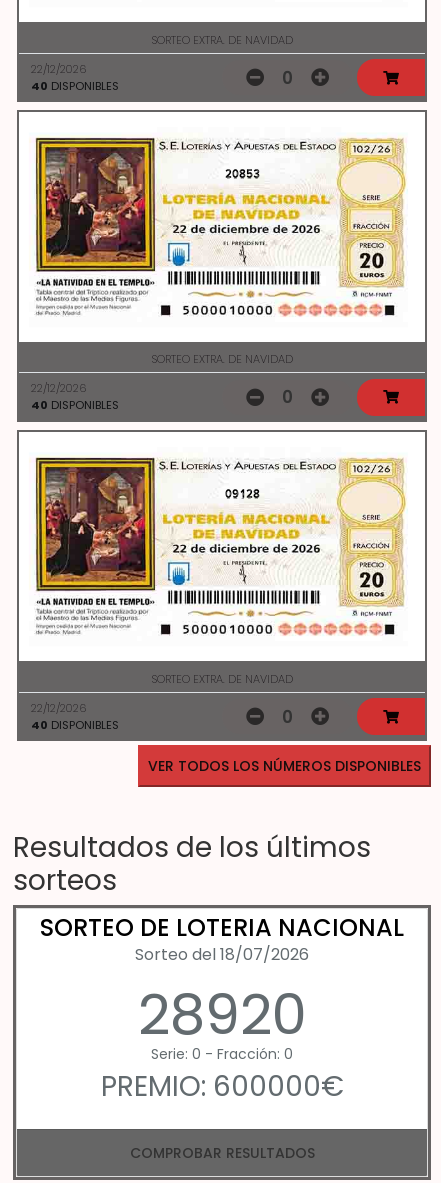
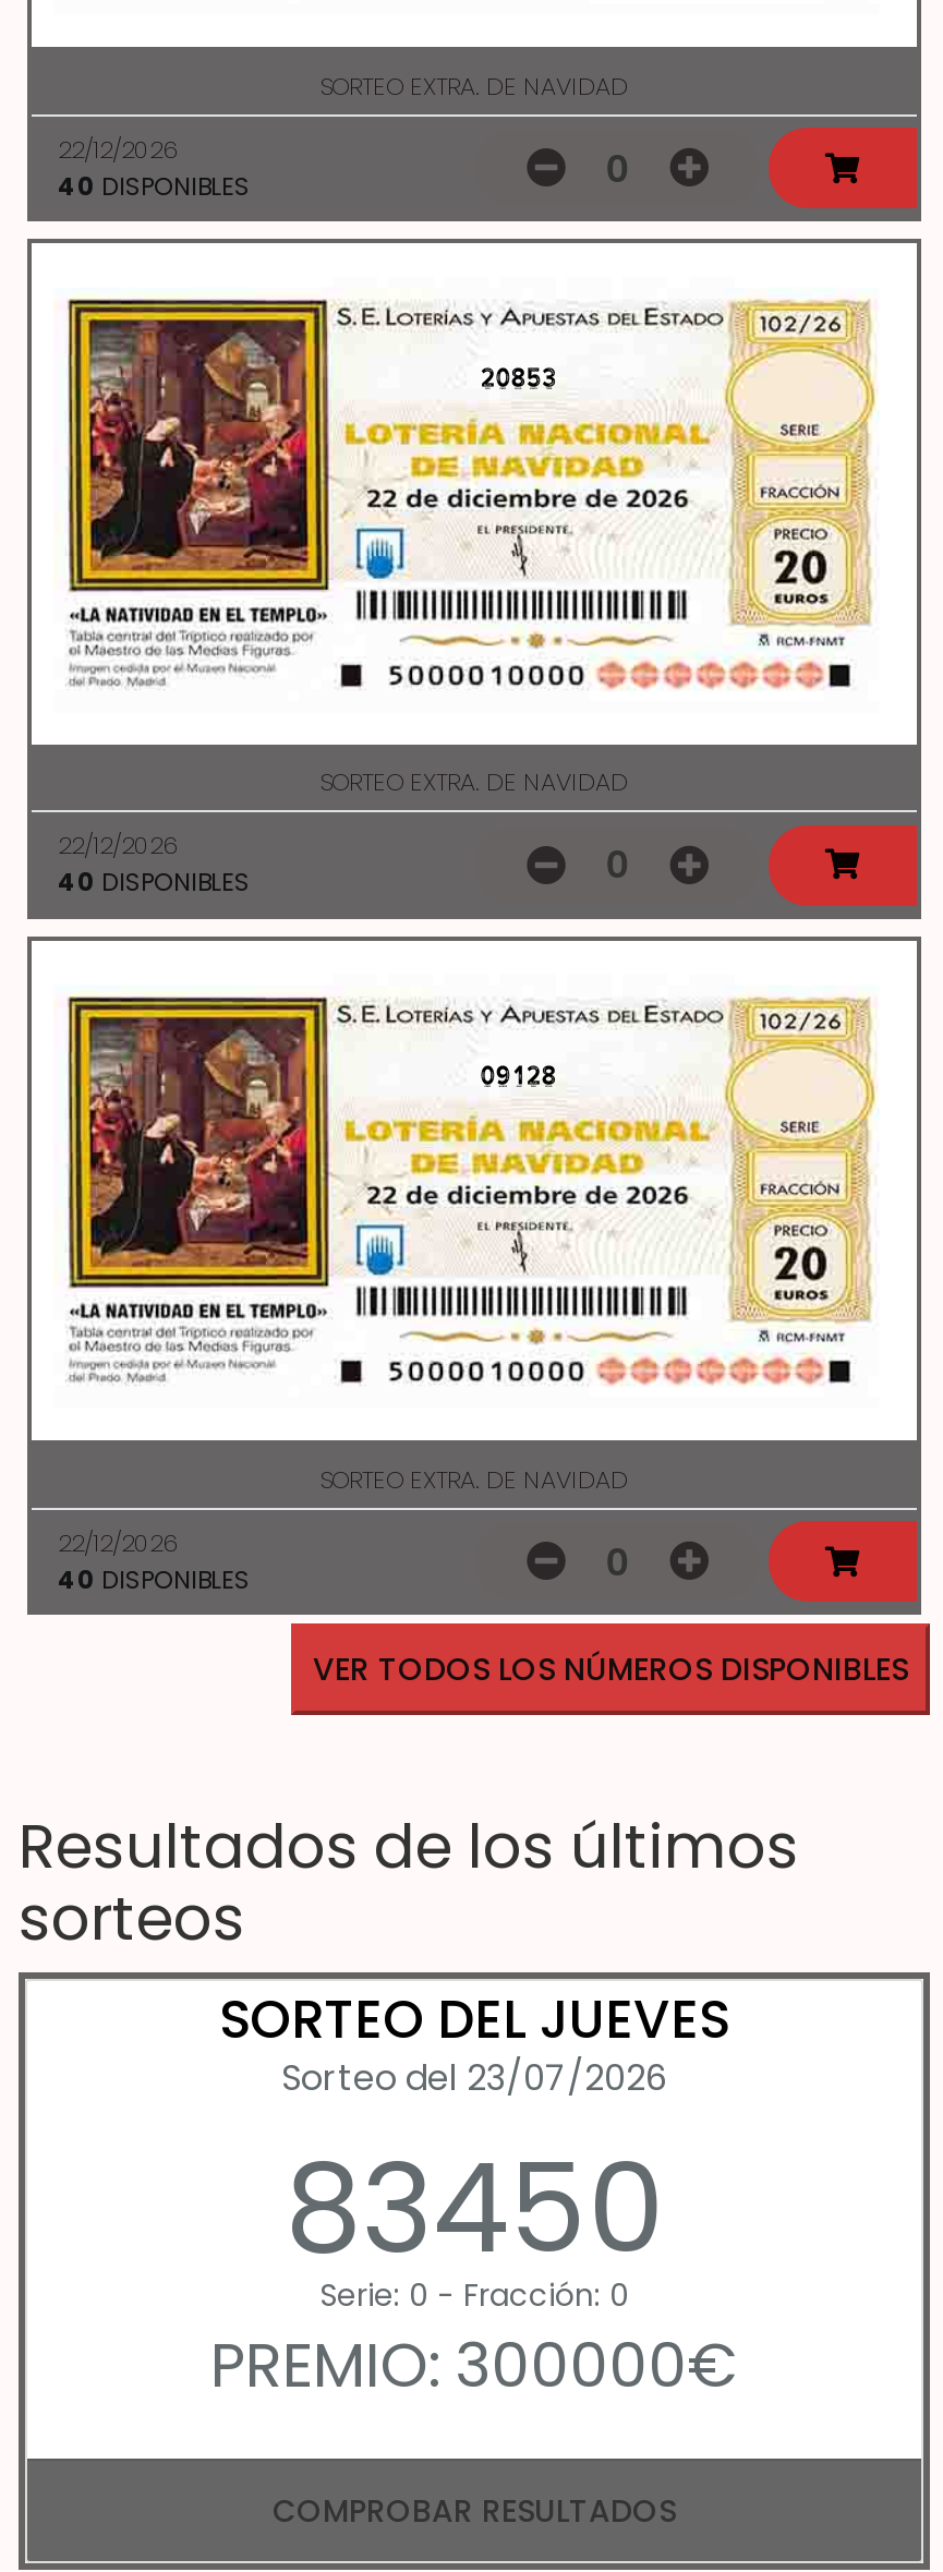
- SORTEO DE LOTERIA NACIONAL
- Sorteo del 18/07/2026
- 28920
+ SORTEO DEL JUEVES
+ Sorteo del 23/07/2026
+ 83450

- PREMIO: 600000€
+ PREMIO: 300000€
